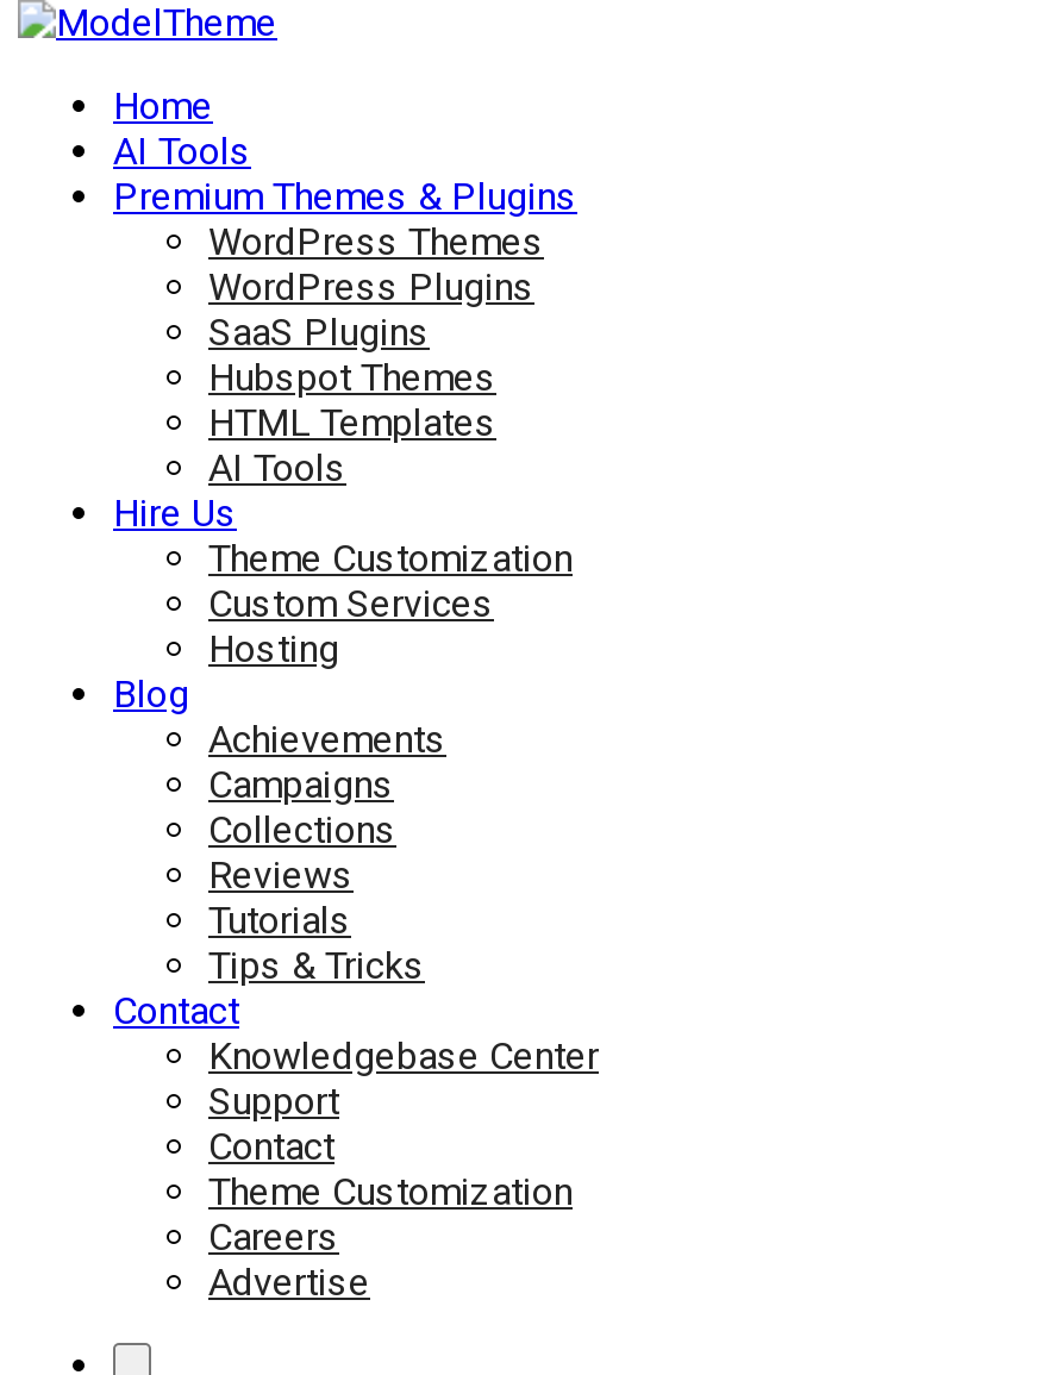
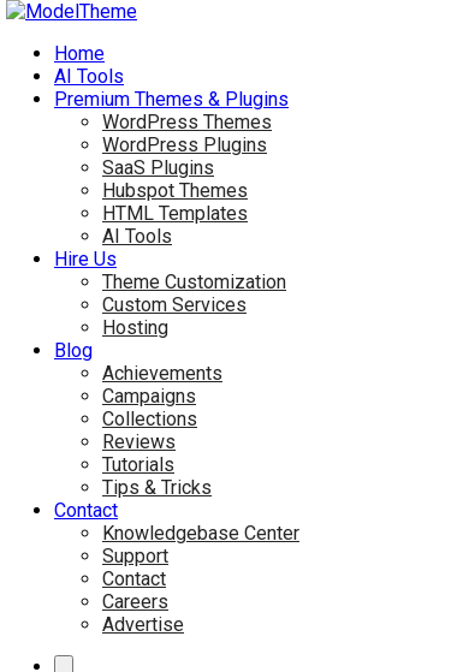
- Theme Customization
